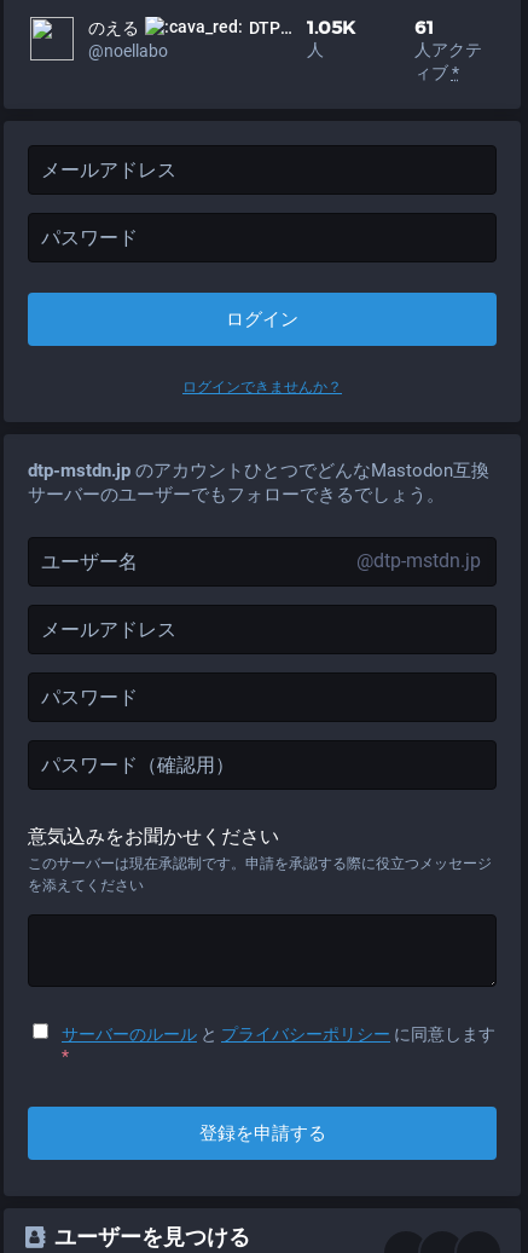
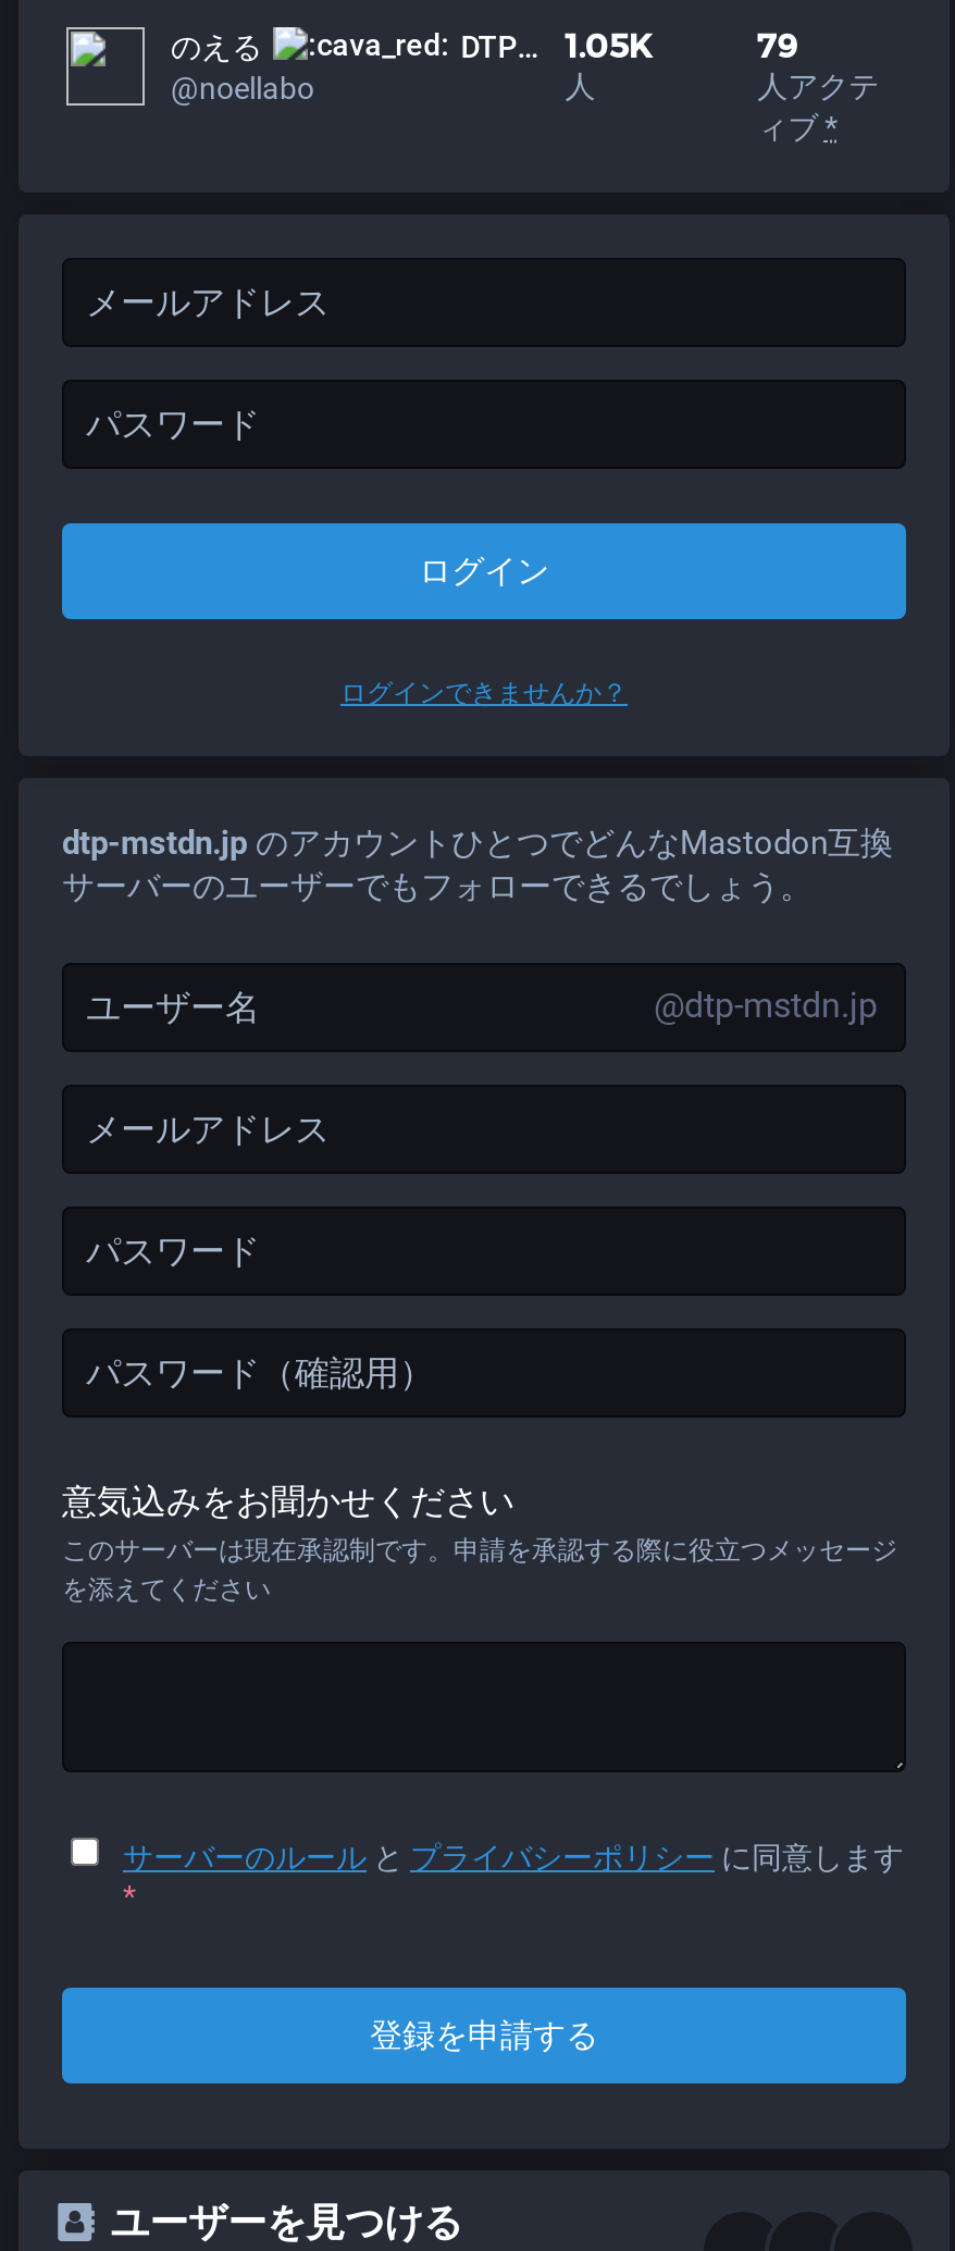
- 61
+ 79
